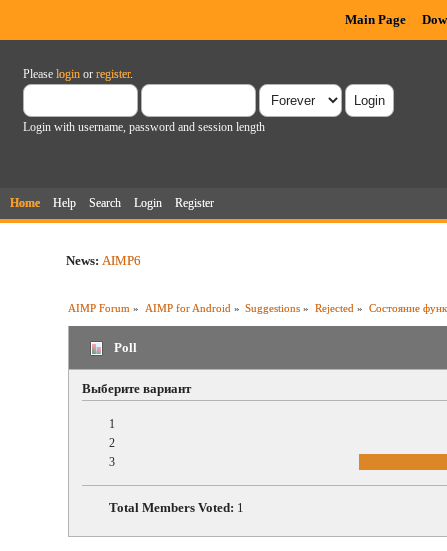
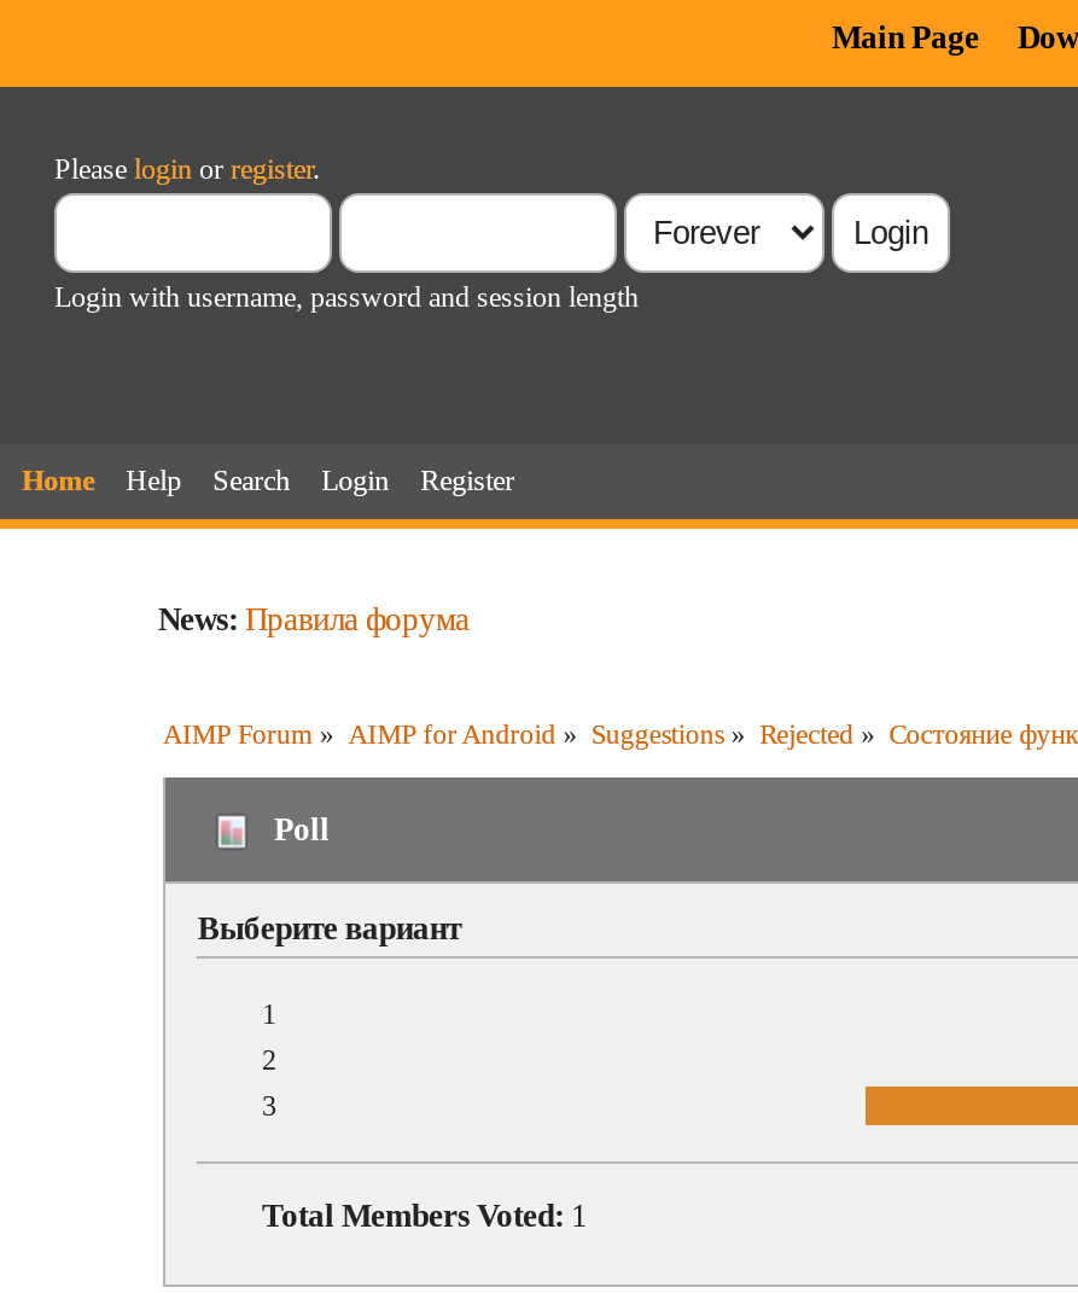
- News: AIMP6
+ News: Правила форума
